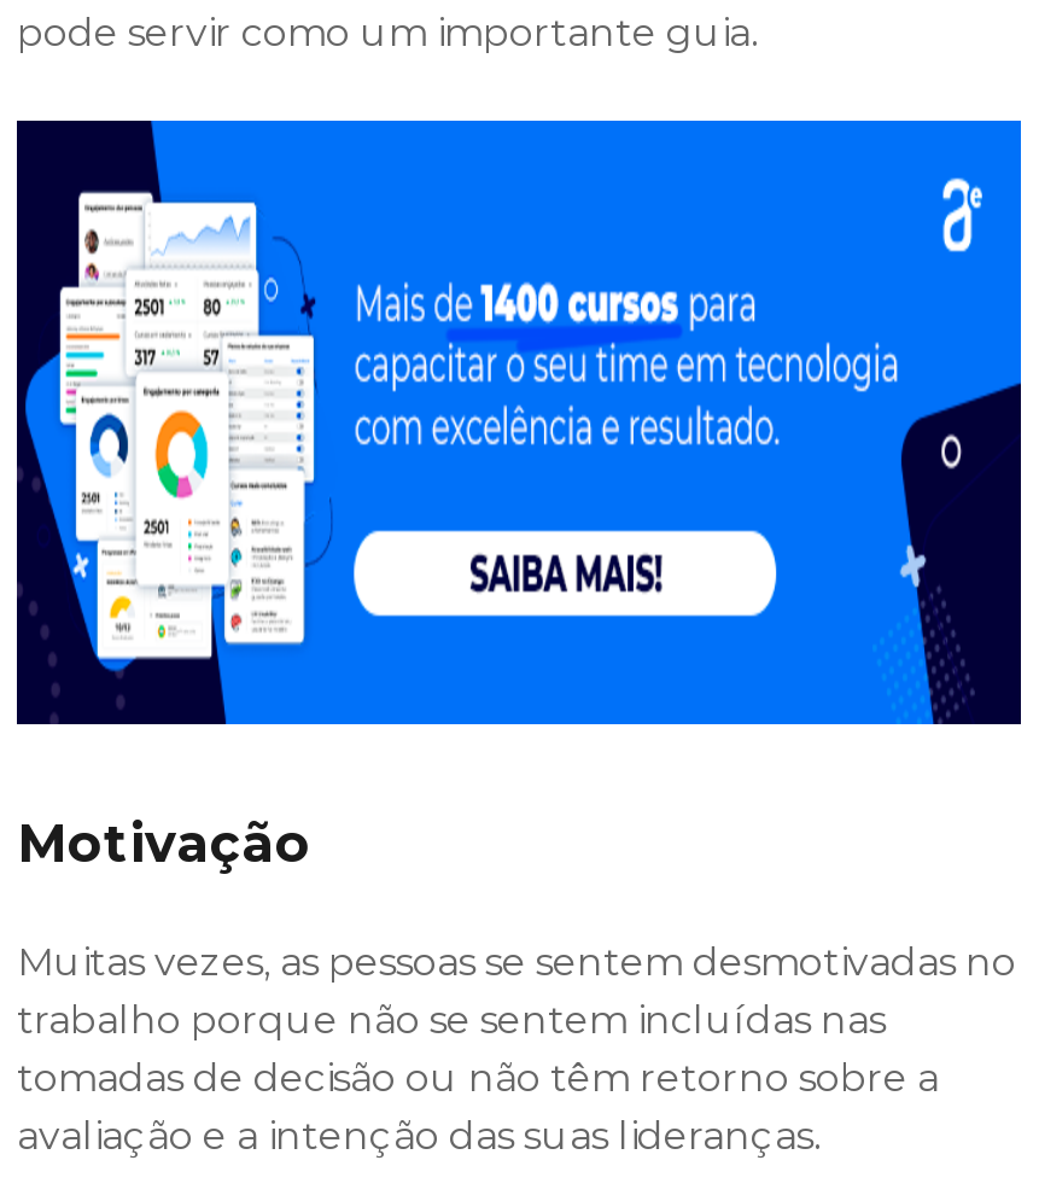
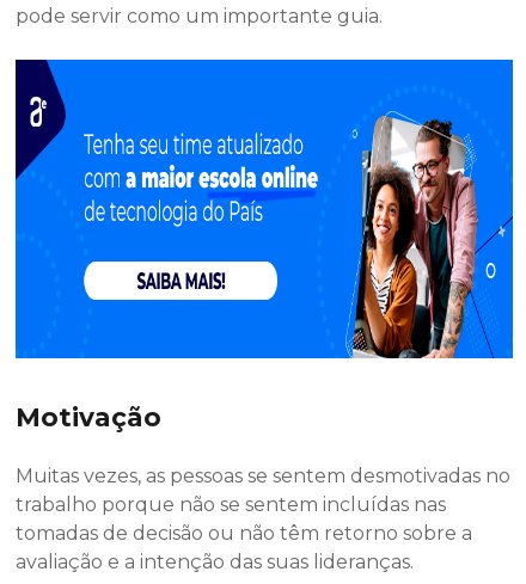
- [image]
+ [image]
